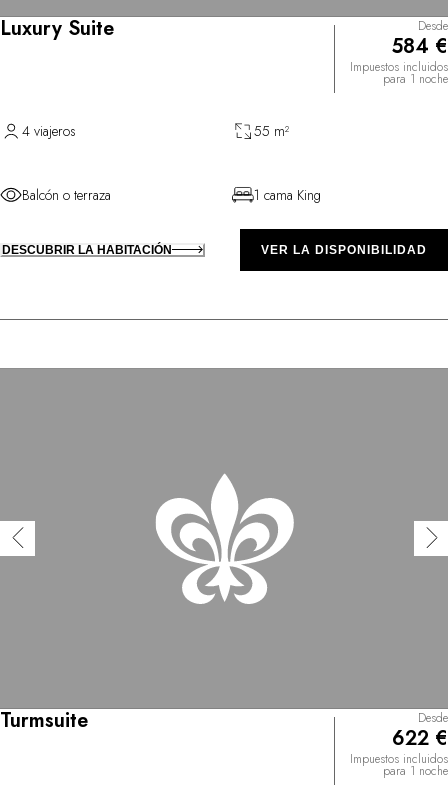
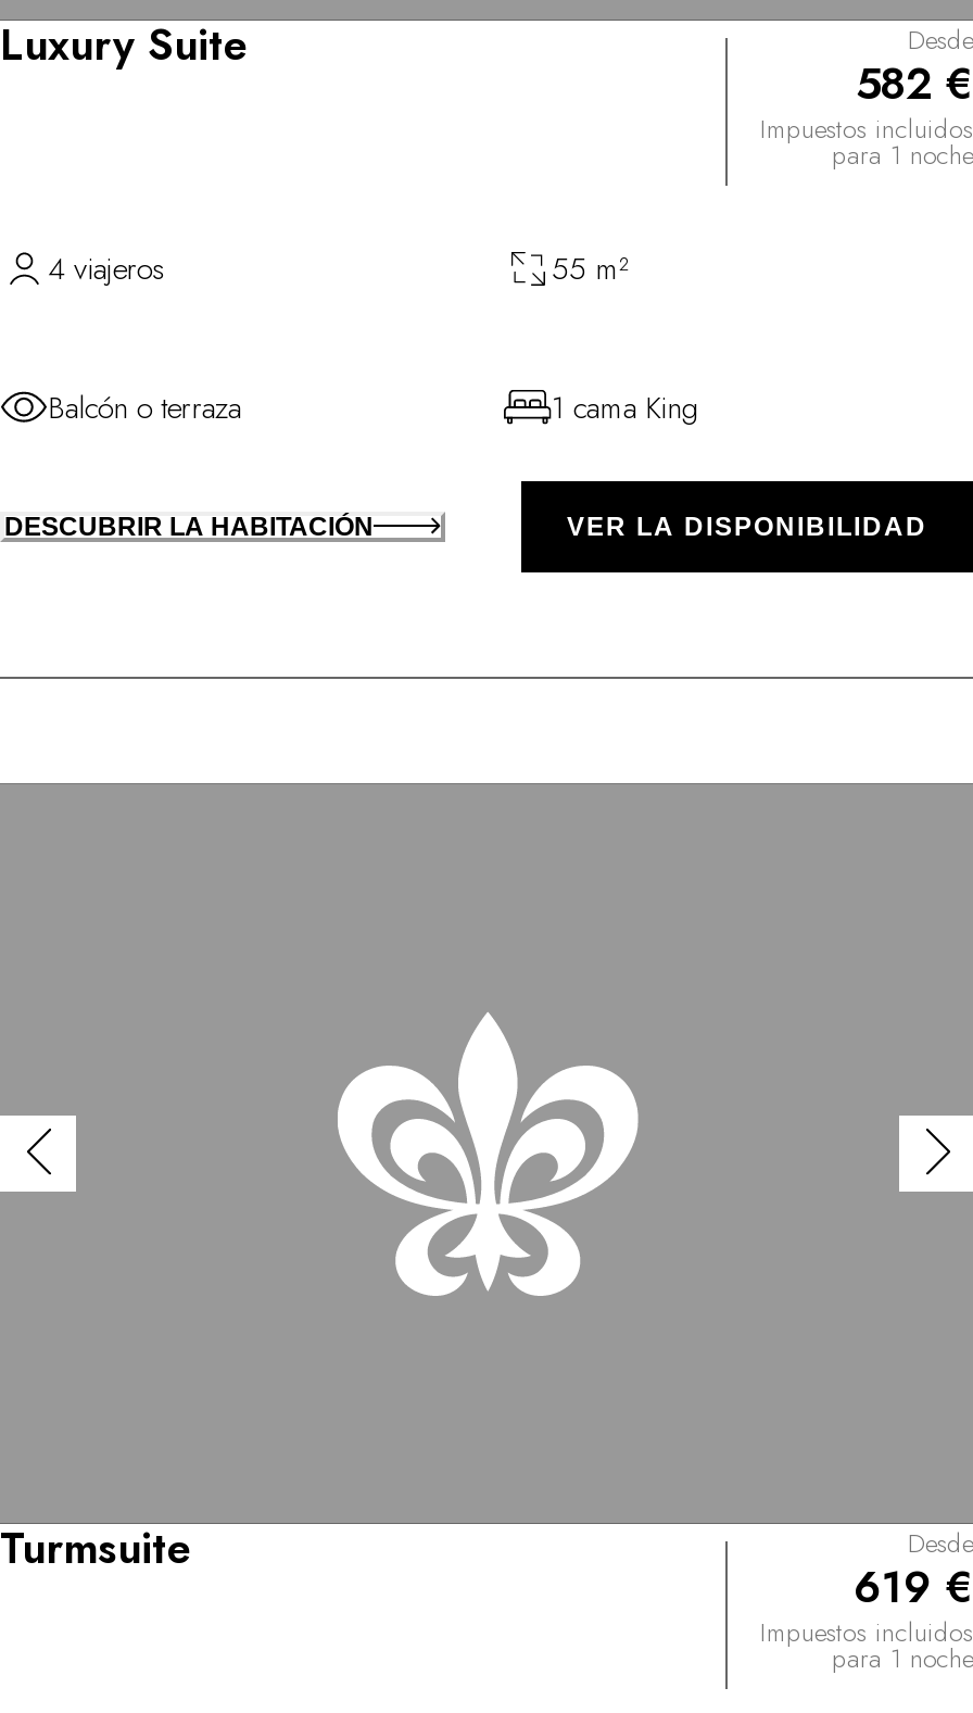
- 584 €
+ 582 €

- 622 €
+ 619 €
